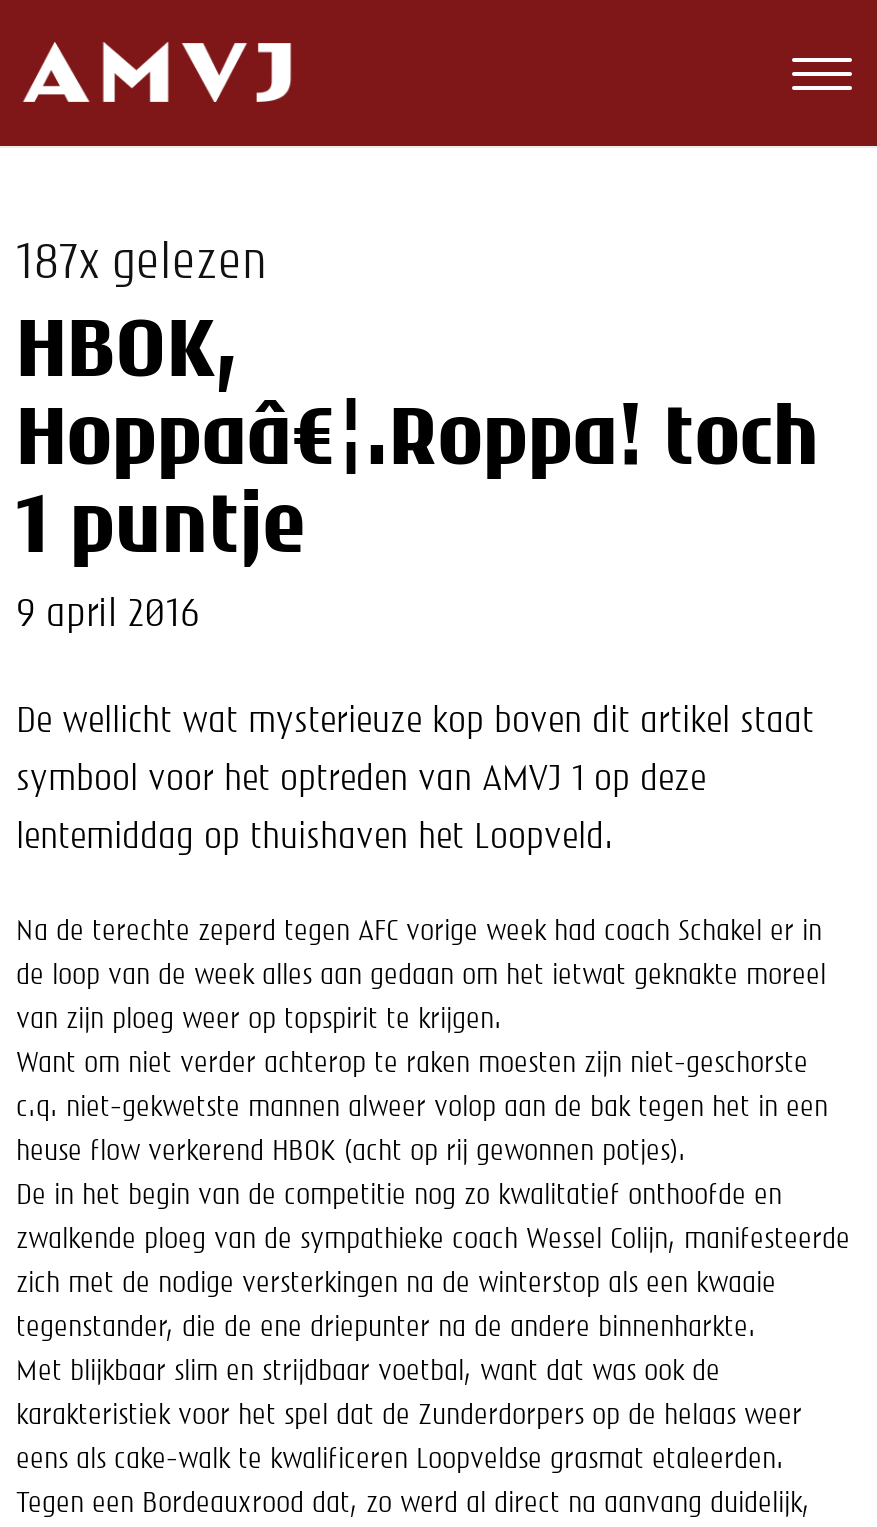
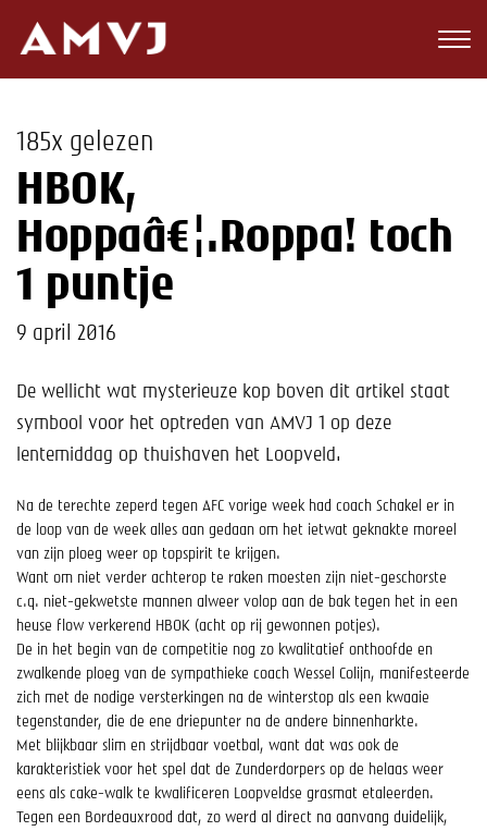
- 187x gelezen
+ 185x gelezen
